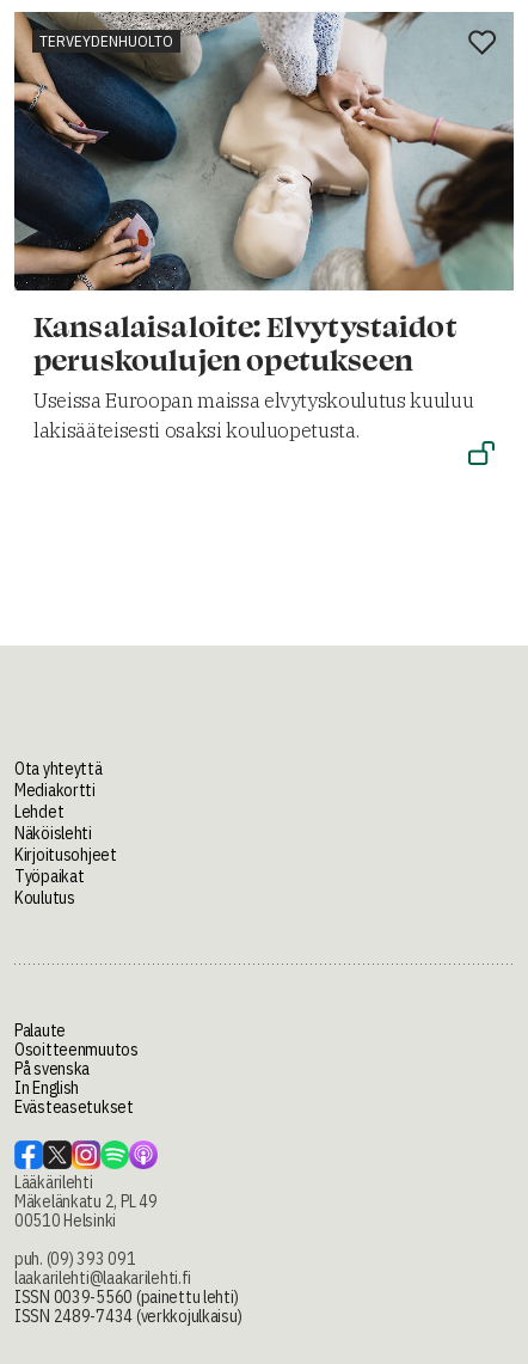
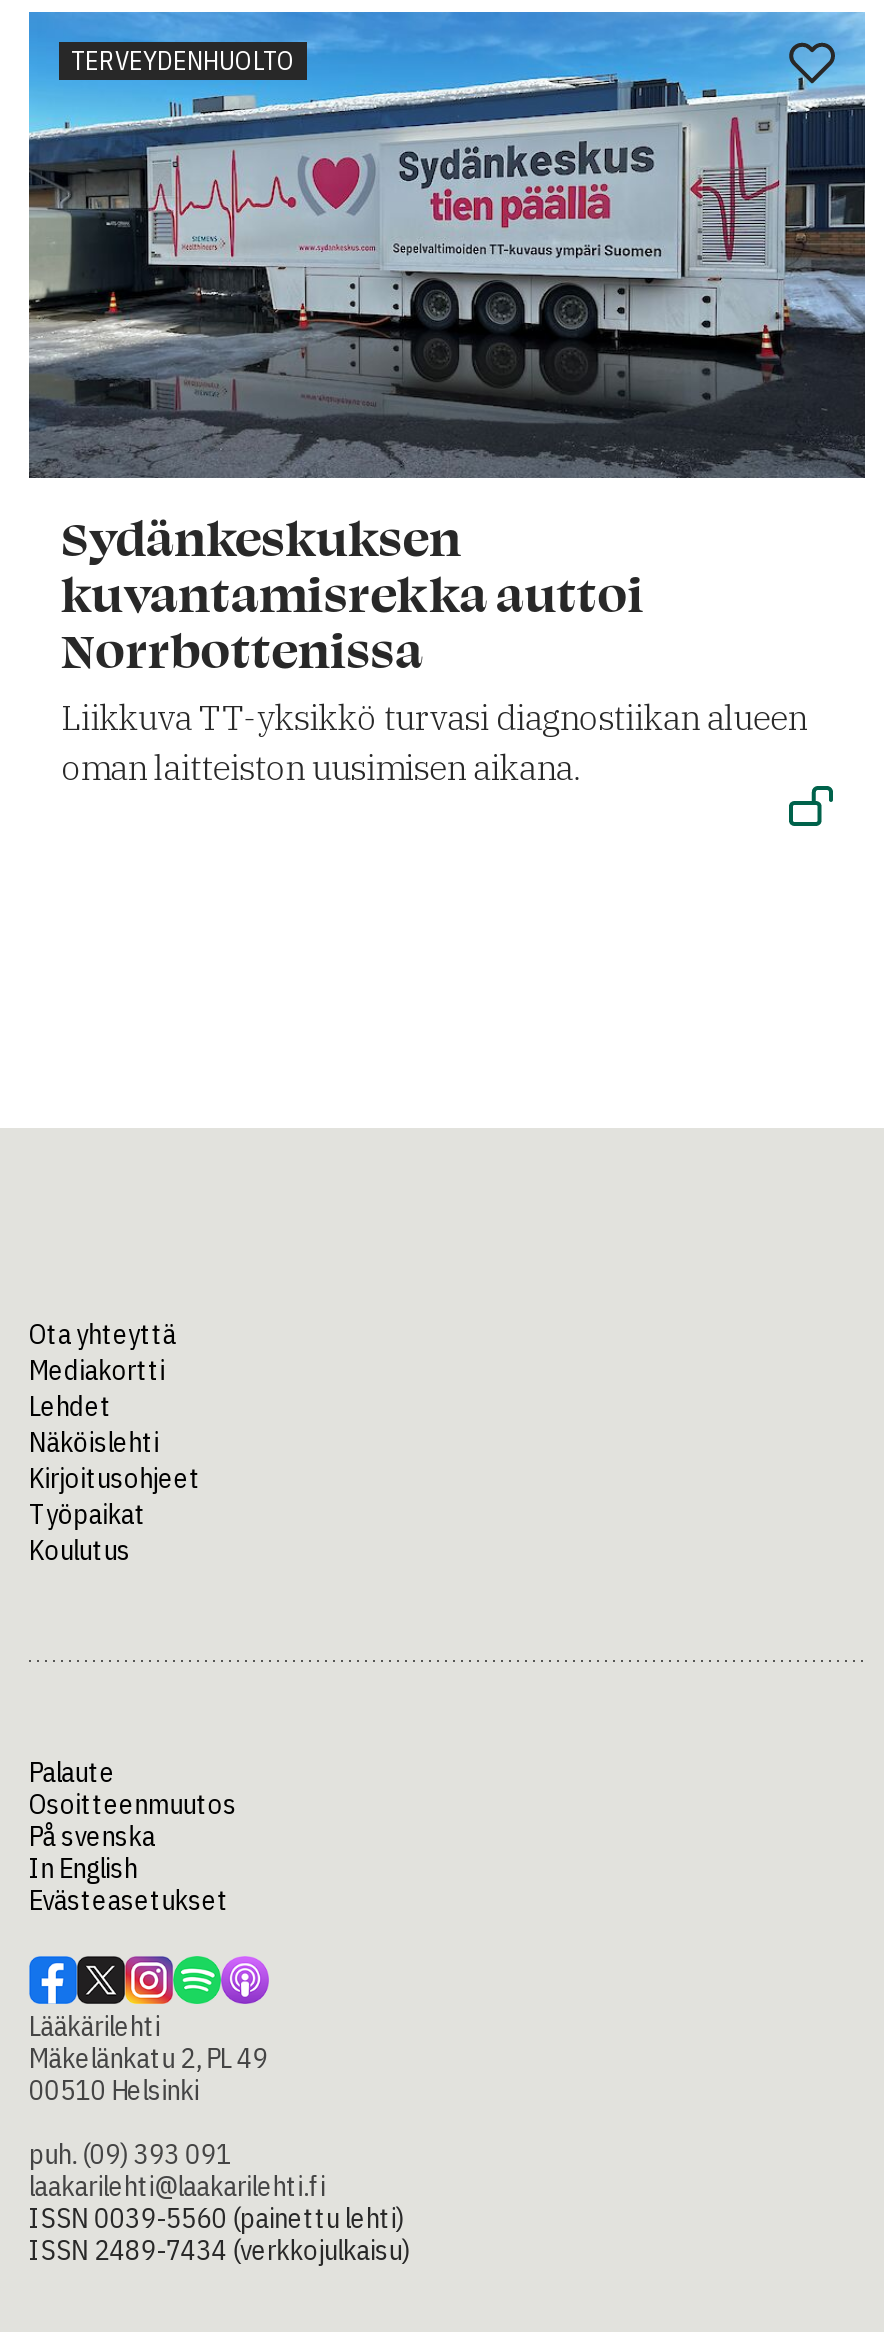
- [image]
- Kansalaisaloite: Elvytystaidot
- peruskoulujen opetukseen
- Useissa Euroopan maissa elvytyskoulutus kuuluu
- lakisääteisesti osaksi kouluopetusta.
+ [image]
+ Sydänkeskuksen
+ kuvantamisrekka auttoi
+ Norrbottenissa
+ Liikkuva TT-yksikkö turvasi diagnostiikan alueen
+ oman laitteiston uusimisen aikana.
